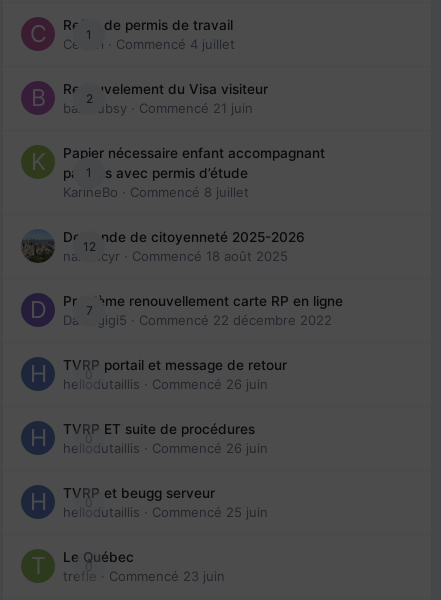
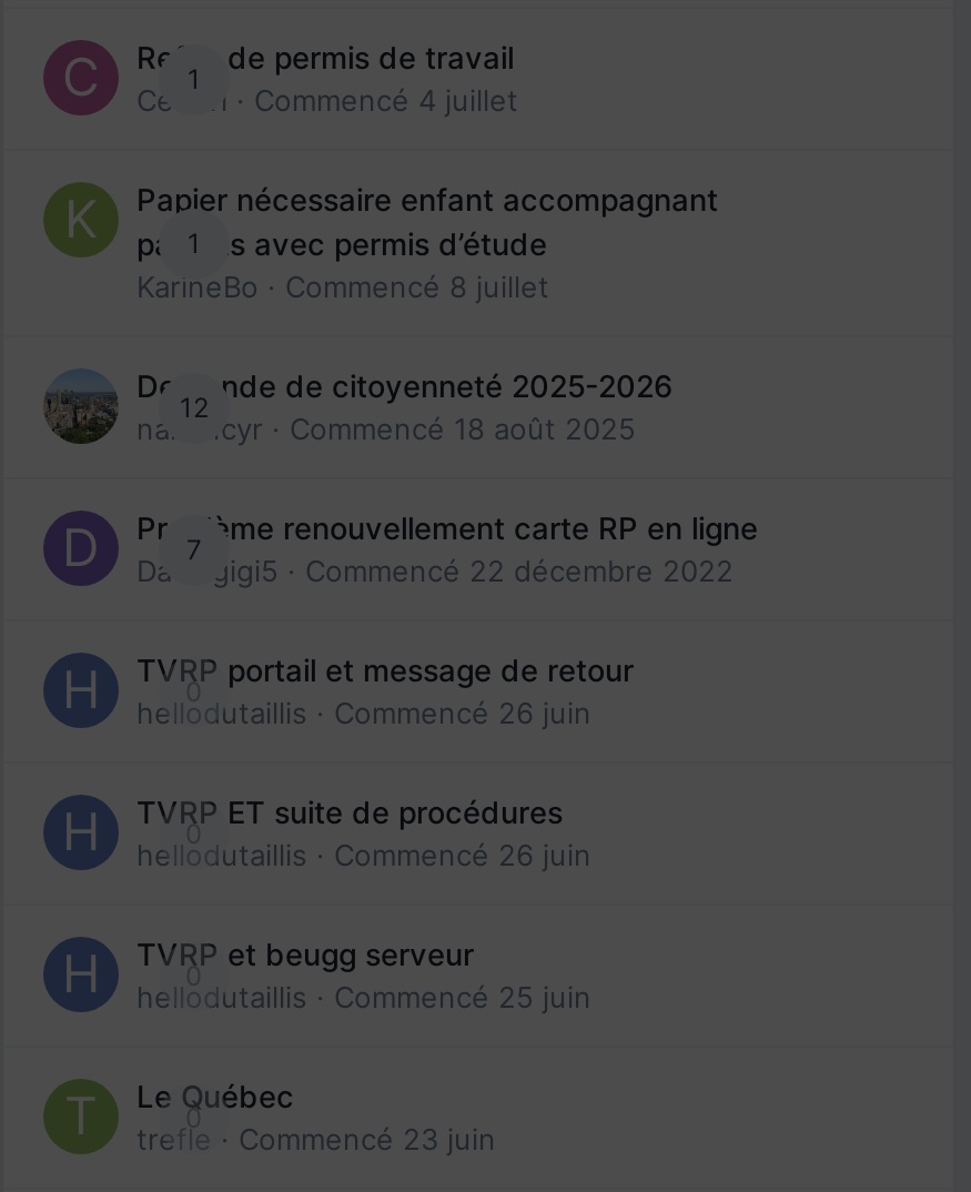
- Renouvelement du Visa visiteur
- babibubsy · Commencé 21 juin

- 2
